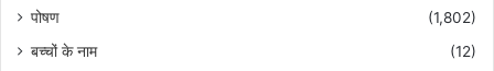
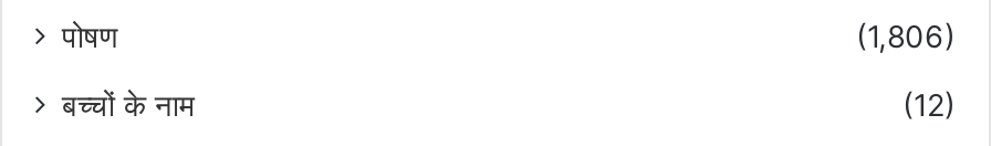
- (1,802)
+ (1,806)
